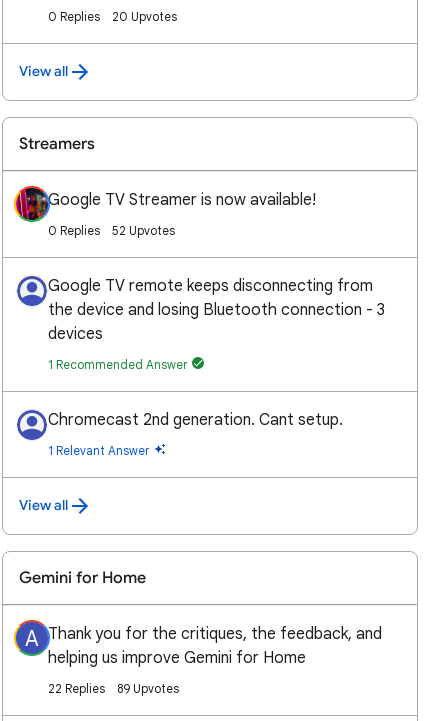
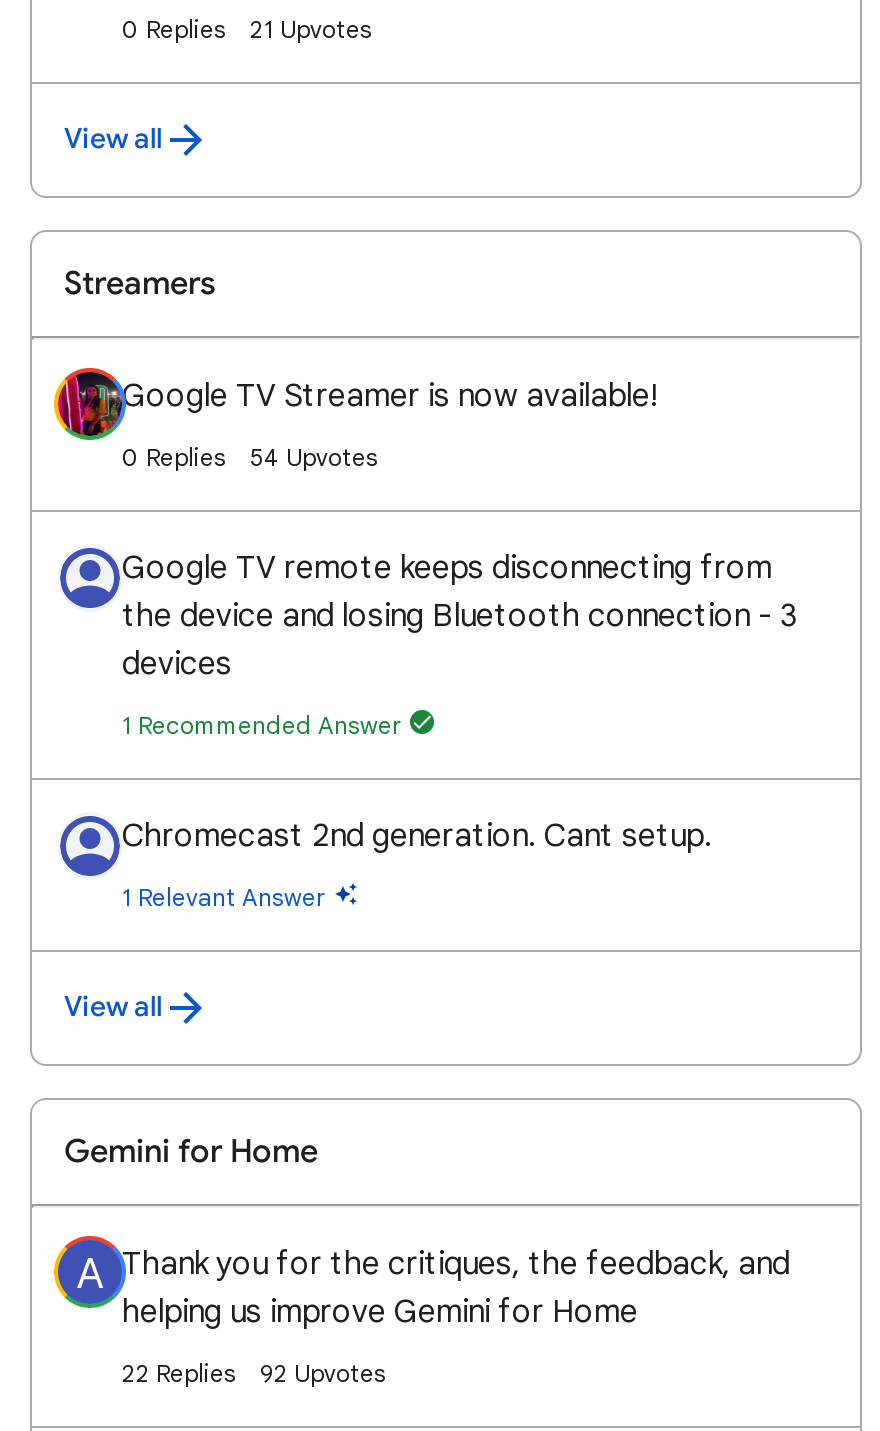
- 20 Upvotes
+ 21 Upvotes

- 52 Upvotes
+ 54 Upvotes

- 22 Replies 89 Upvotes
+ 22 Replies 92 Upvotes
